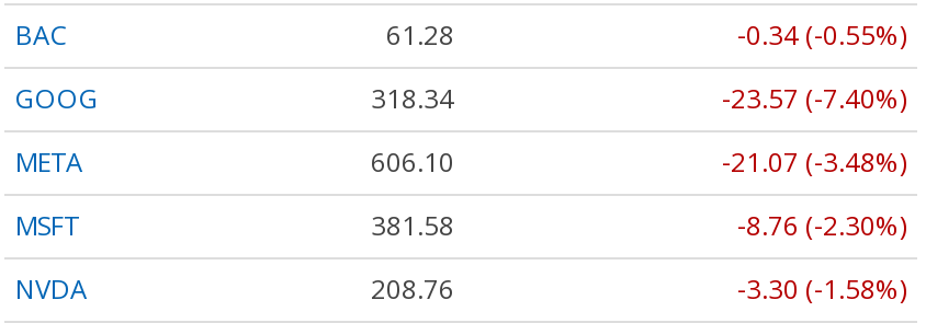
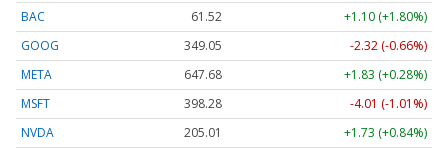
- 61.28
+ 61.52

- -0.34 (-0.55%)
+ +1.10 (+1.80%)

- 318.34
+ 349.05

- -23.57 (-7.40%)
+ -2.32 (-0.66%)

- 606.10
+ 647.68

- -21.07 (-3.48%)
+ +1.83 (+0.28%)

- 381.58
+ 398.28

- -8.76 (-2.30%)
+ -4.01 (-1.01%)

- 208.76
+ 205.01

- -3.30 (-1.58%)
+ +1.73 (+0.84%)
